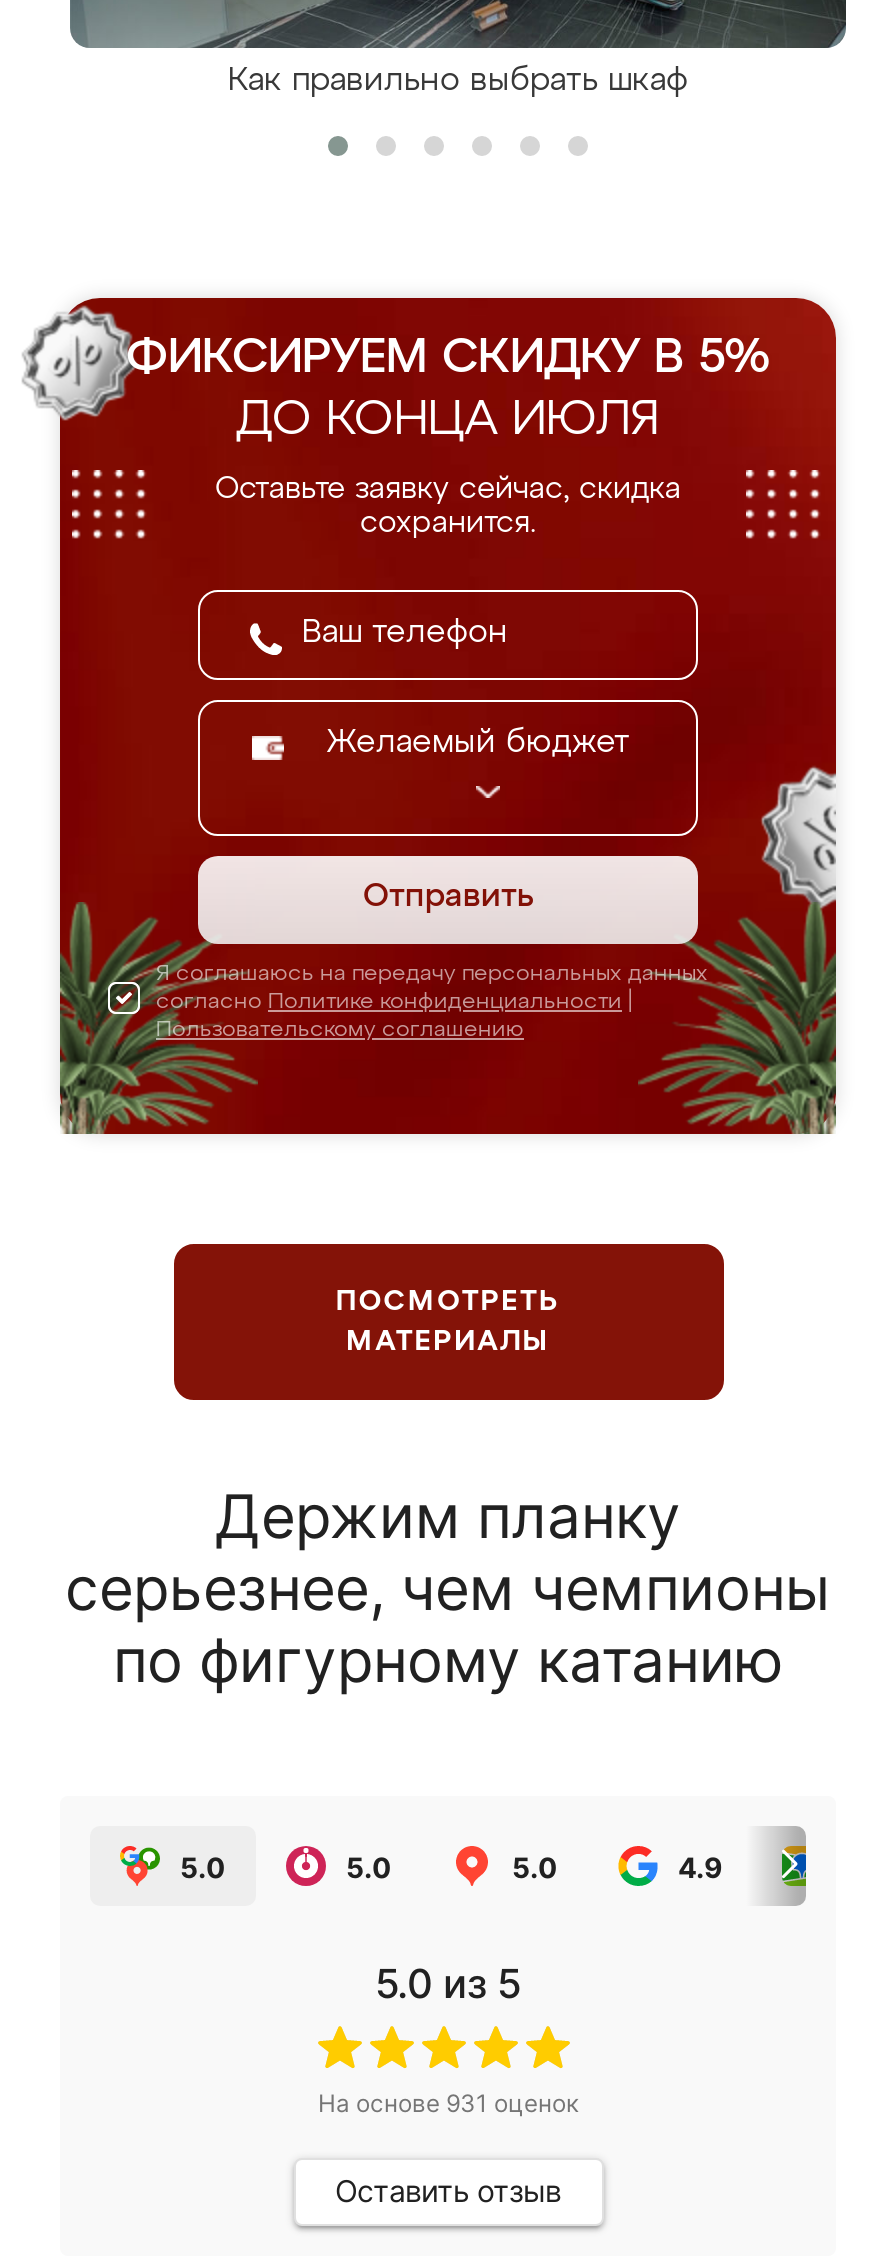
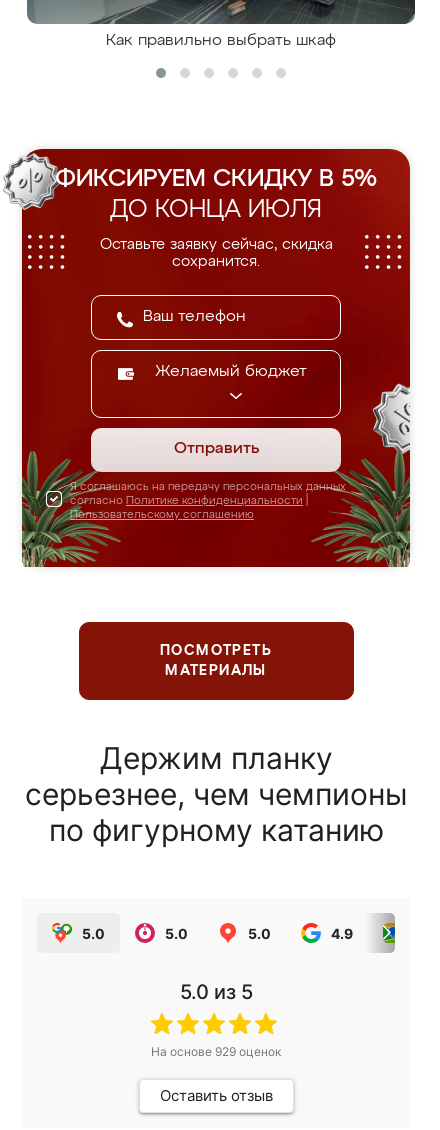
- На основе 931 оценок
+ На основе 929 оценок
